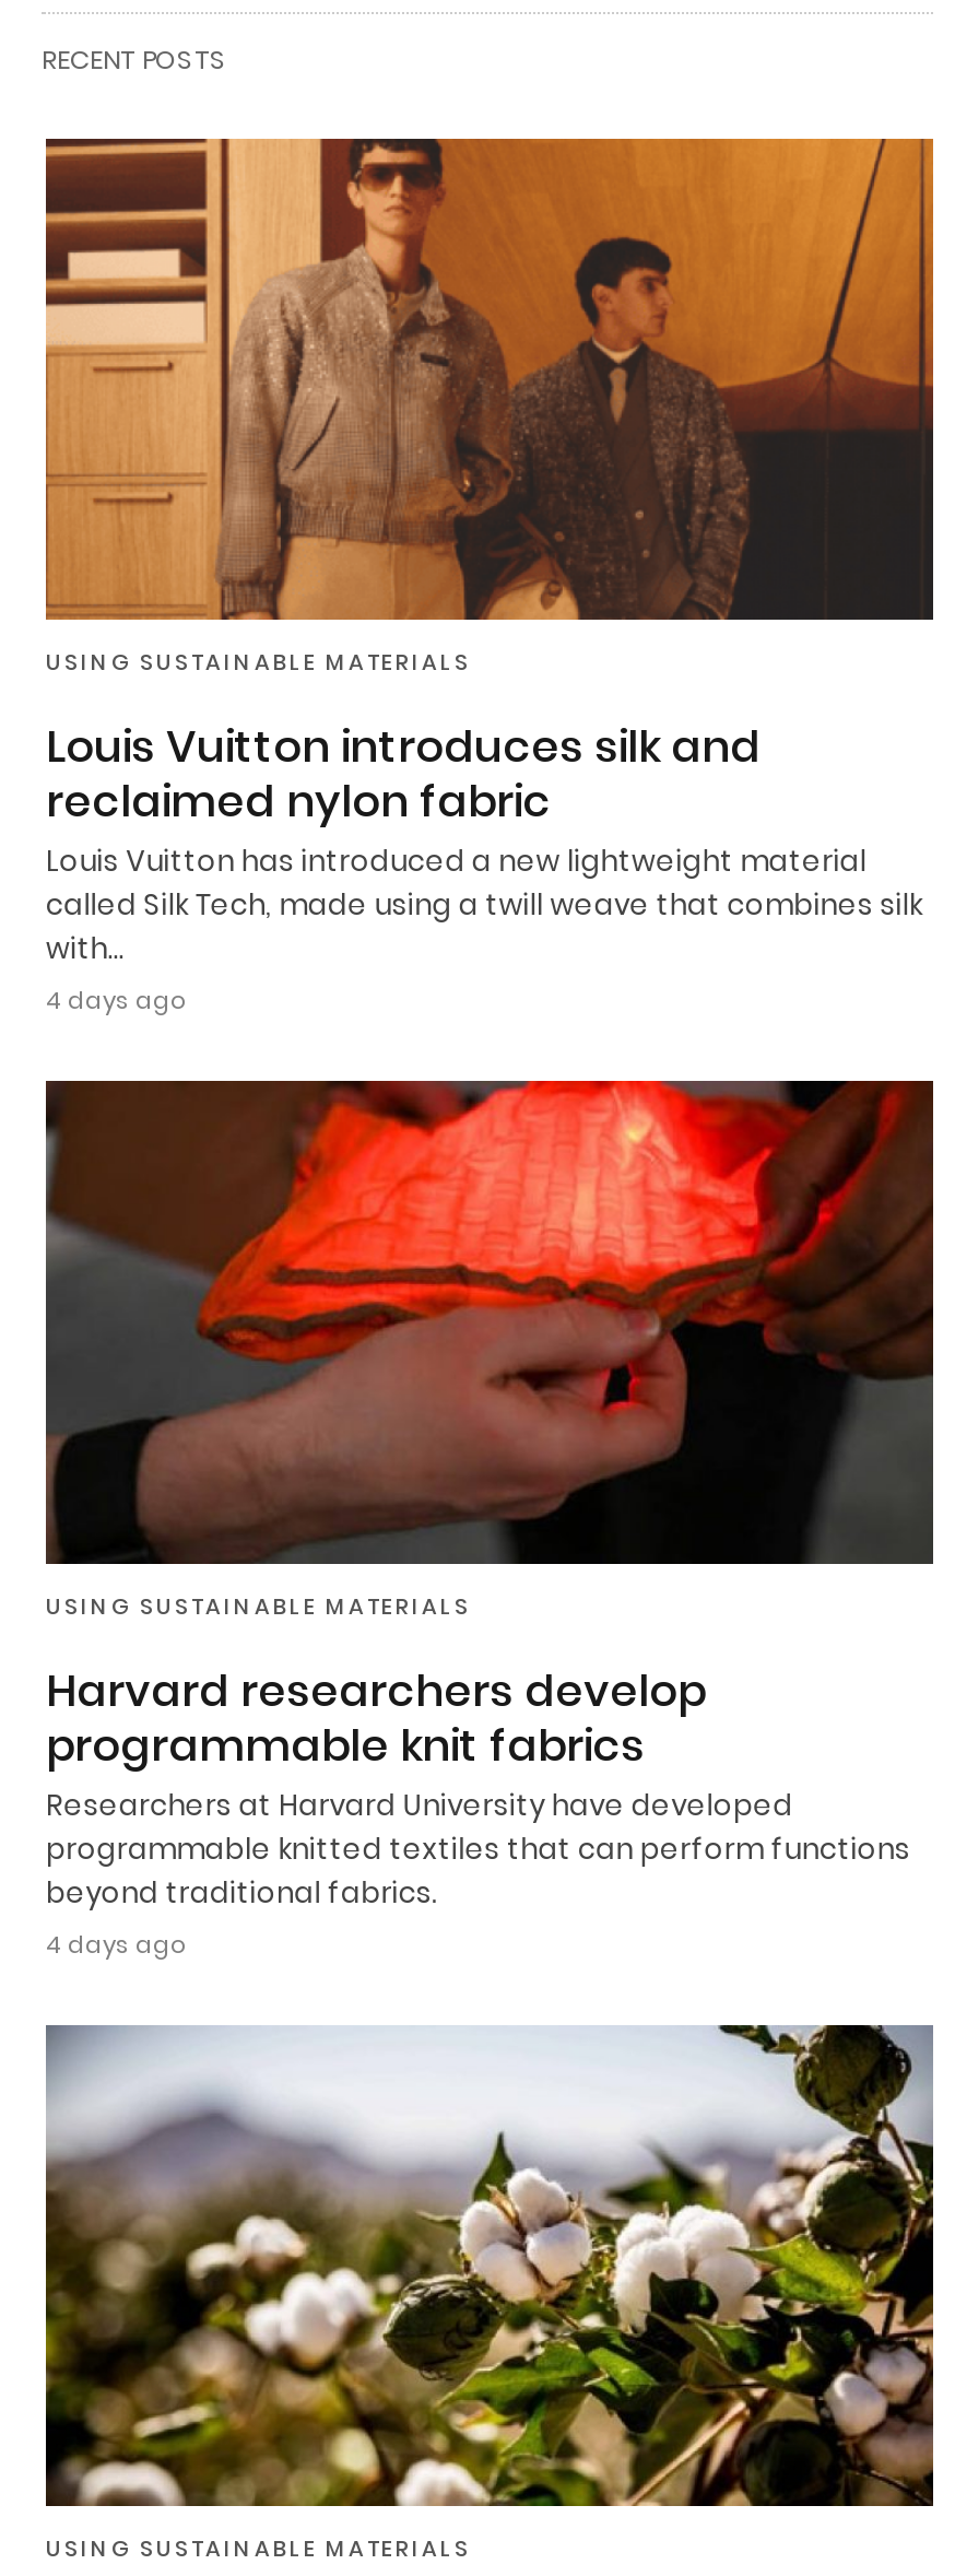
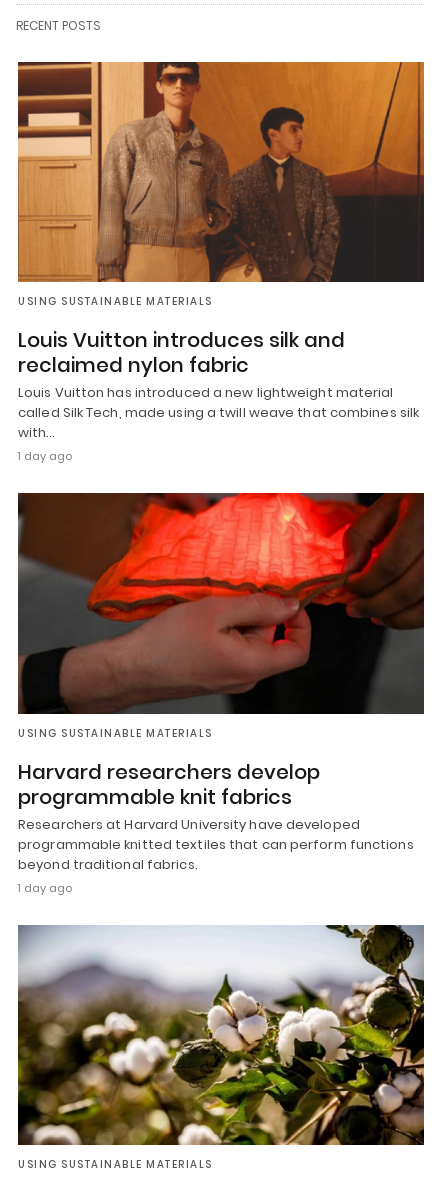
- 4 days ago
+ 1 day ago

- 4 days ago
+ 1 day ago
